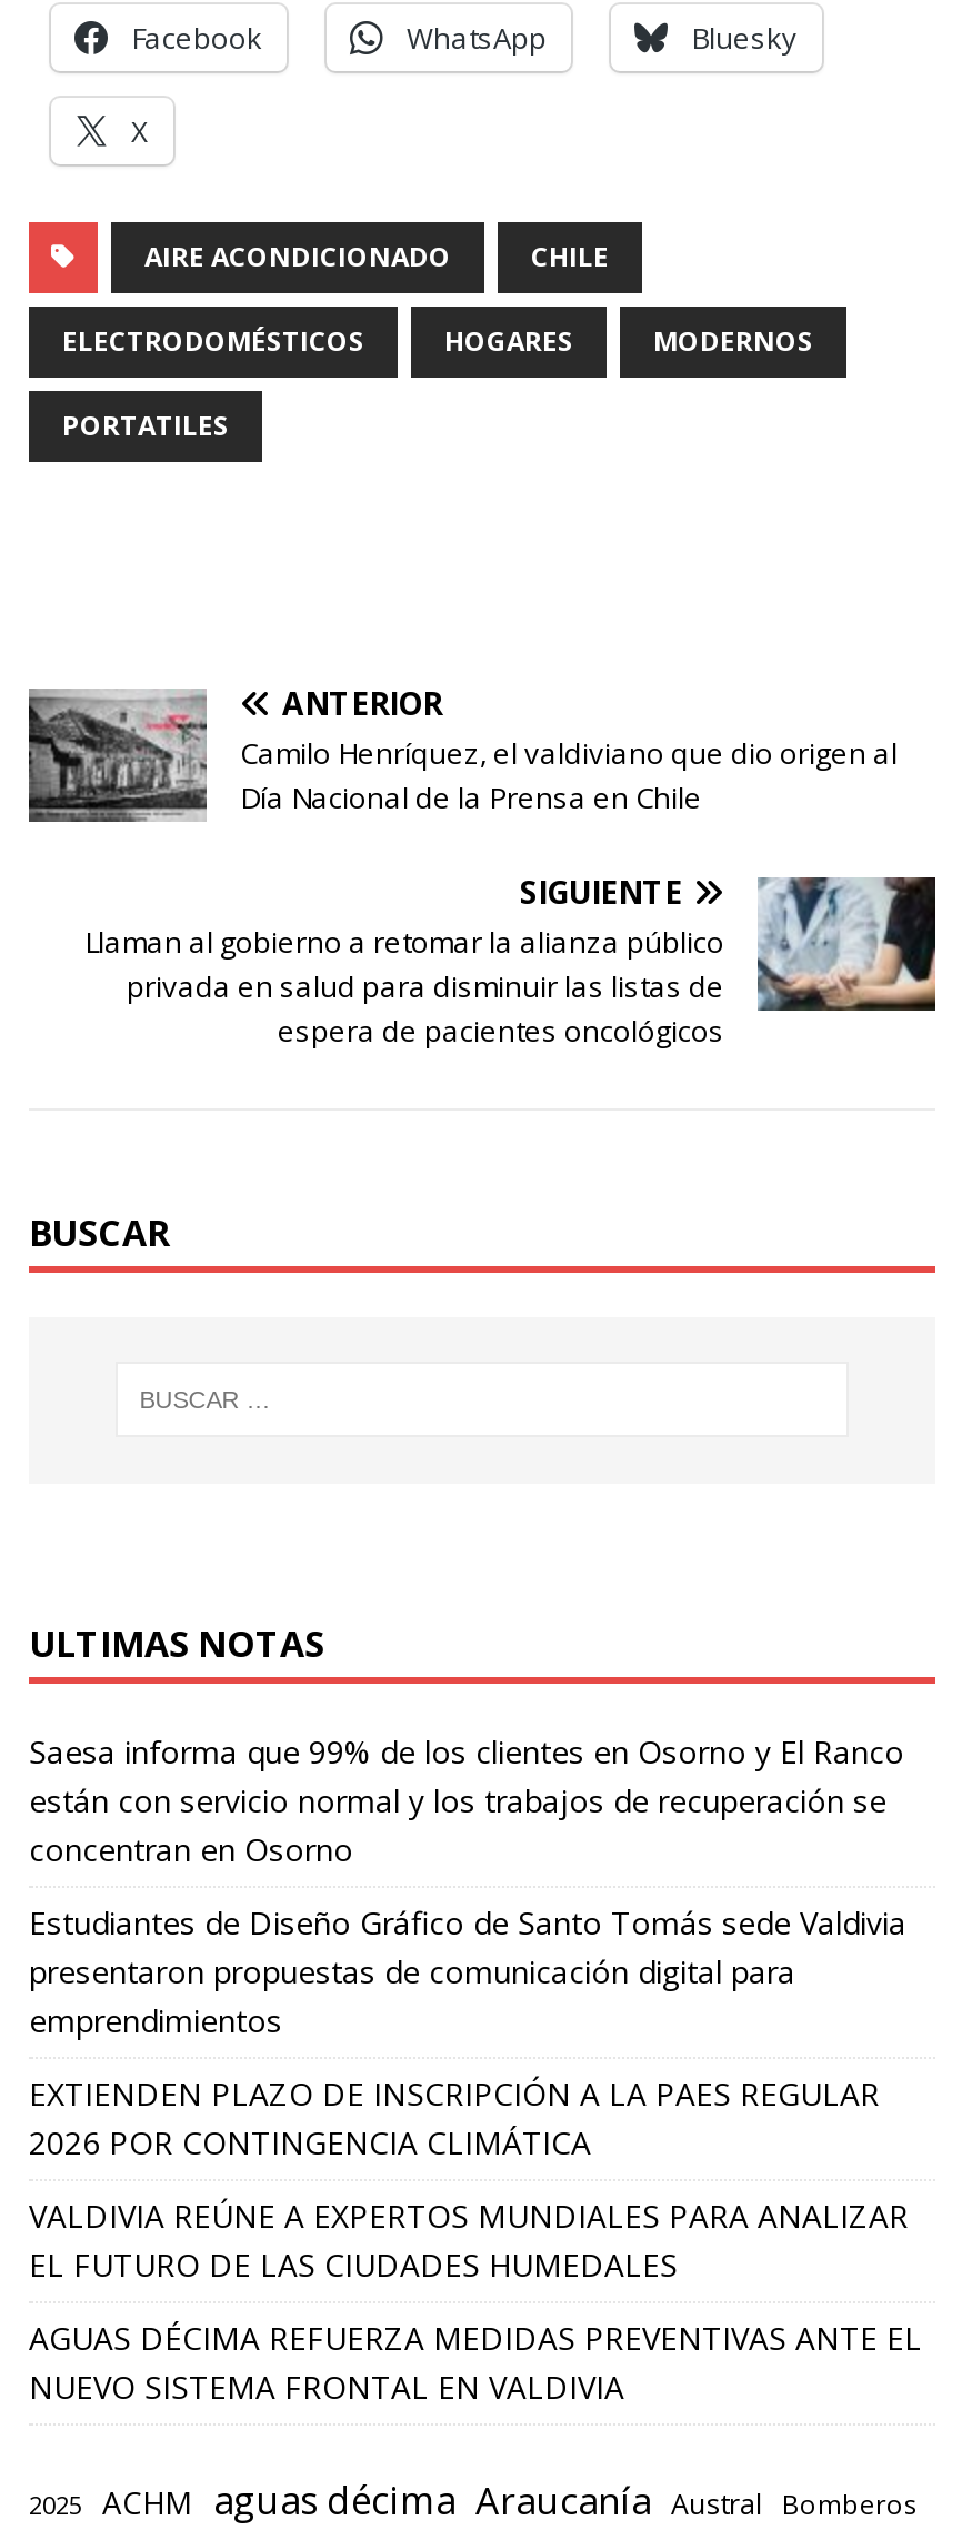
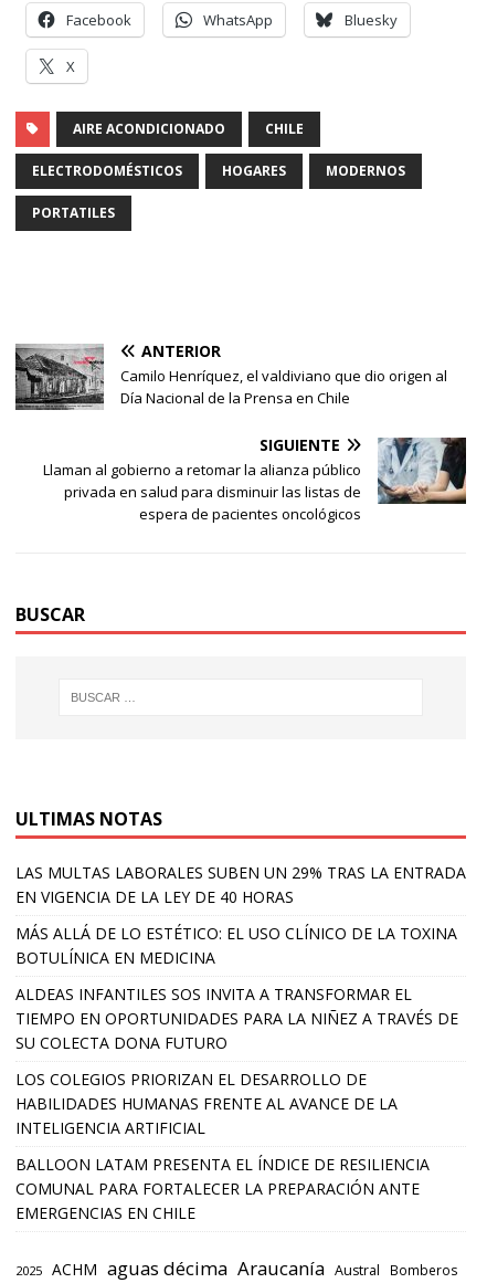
- Saesa informa que 99% de los clientes en Osorno y El Ranco
- están con servicio normal y los trabajos de recuperación se
- concentran en Osorno
+ LAS MULTAS LABORALES SUBEN UN 29% TRAS LA ENTRADA
+ EN VIGENCIA DE LA LEY DE 40 HORAS

- Estudiantes de Diseño Gráfico de Santo Tomás sede Valdivia
- presentaron propuestas de comunicación digital para
- emprendimientos
+ MÁS ALLÁ DE LO ESTÉTICO: EL USO CLÍNICO DE LA TOXINA
+ BOTULÍNICA EN MEDICINA

- EXTIENDEN PLAZO DE INSCRIPCIÓN A LA PAES REGULAR
- 2026 POR CONTINGENCIA CLIMÁTICA
+ ALDEAS INFANTILES SOS INVITA A TRANSFORMAR EL
+ TIEMPO EN OPORTUNIDADES PARA LA NIÑEZ A TRAVÉS DE
+ SU COLECTA DONA FUTURO

- VALDIVIA REÚNE A EXPERTOS MUNDIALES PARA ANALIZAR
- EL FUTURO DE LAS CIUDADES HUMEDALES
+ LOS COLEGIOS PRIORIZAN EL DESARROLLO DE
+ HABILIDADES HUMANAS FRENTE AL AVANCE DE LA
+ INTELIGENCIA ARTIFICIAL

- AGUAS DÉCIMA REFUERZA MEDIDAS PREVENTIVAS ANTE EL
- NUEVO SISTEMA FRONTAL EN VALDIVIA
+ BALLOON LATAM PRESENTA EL ÍNDICE DE RESILIENCIA
+ COMUNAL PARA FORTALECER LA PREPARACIÓN ANTE
+ EMERGENCIAS EN CHILE
